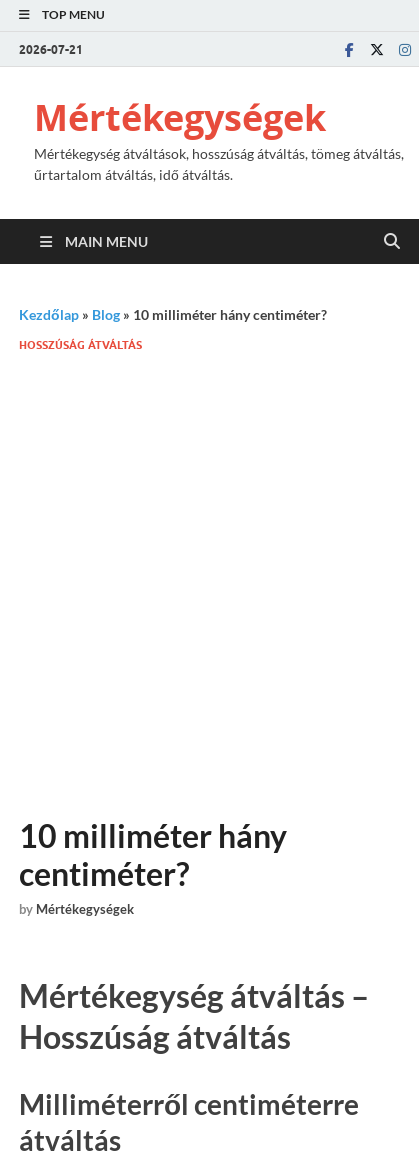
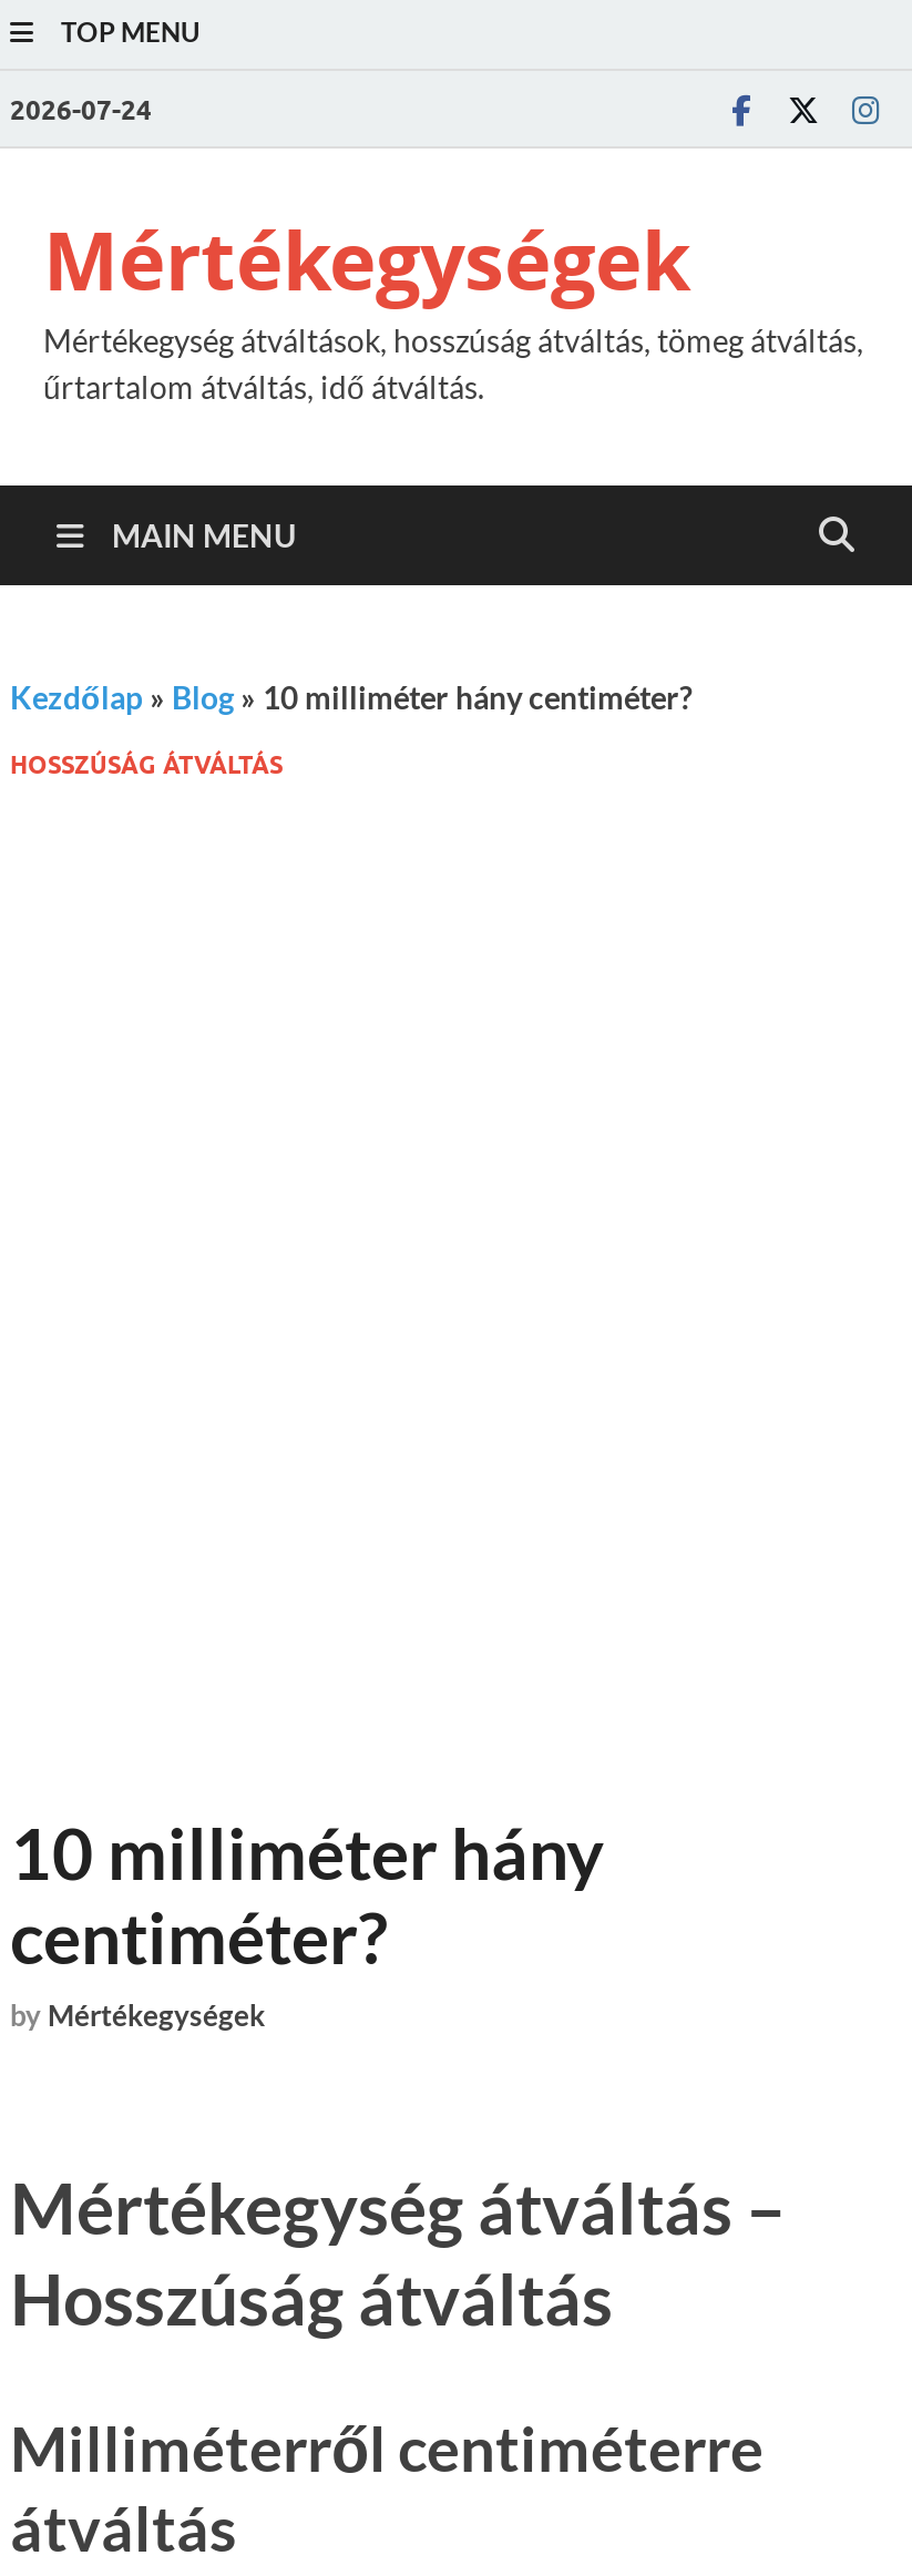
- 2026-07-21
+ 2026-07-24
